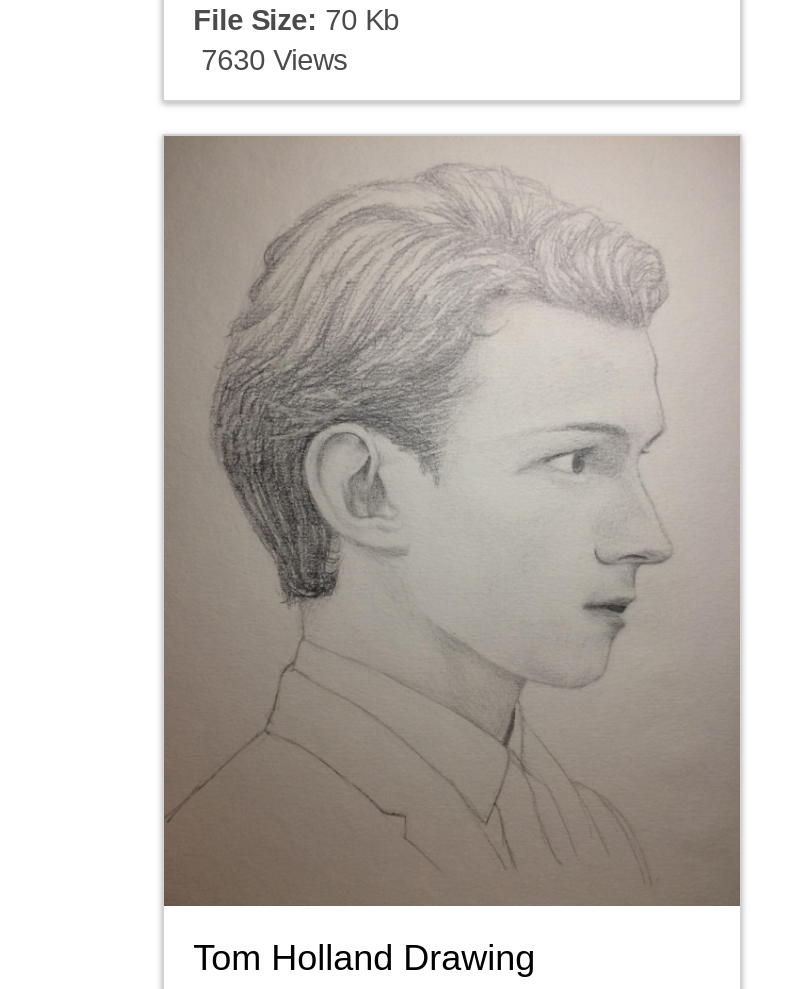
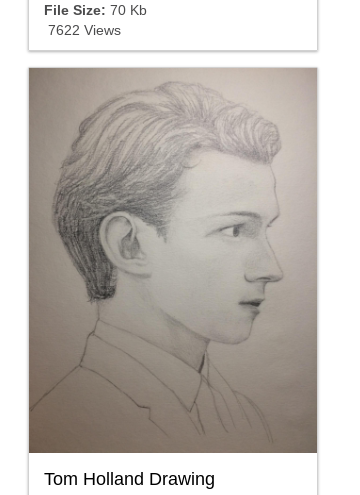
- 7630 Views
+ 7622 Views
